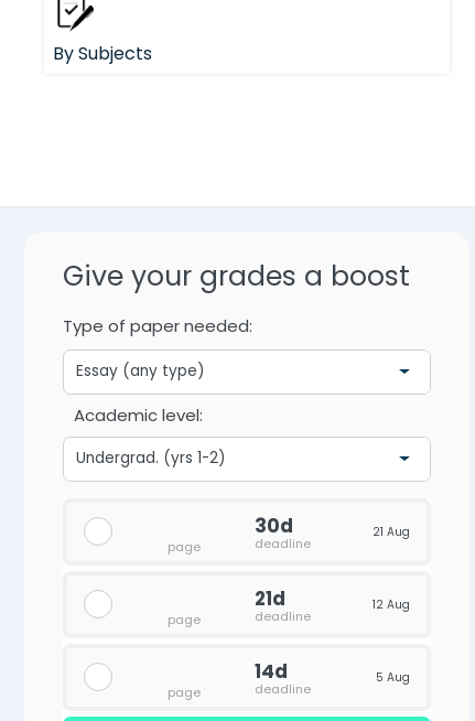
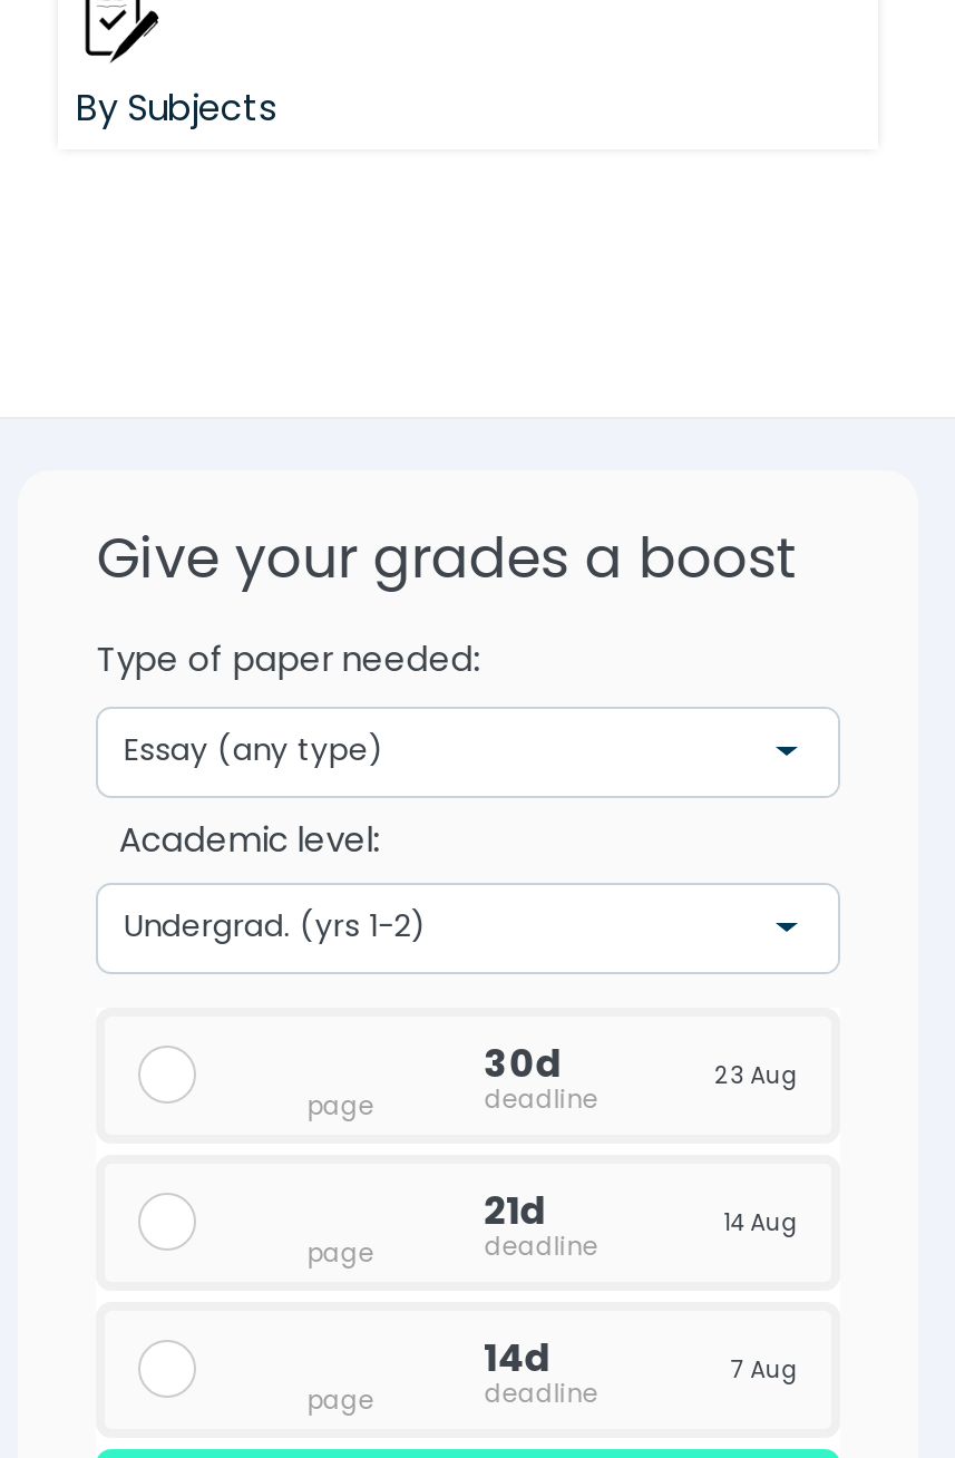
- 21 Aug
+ 23 Aug

- 12 Aug
+ 14 Aug

- 5 Aug
+ 7 Aug
